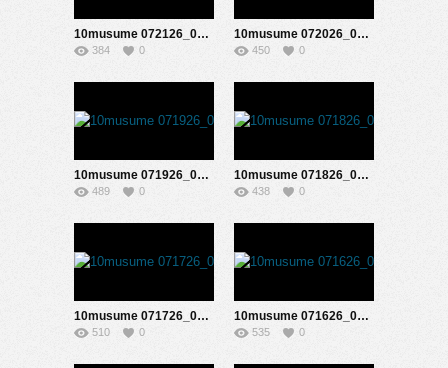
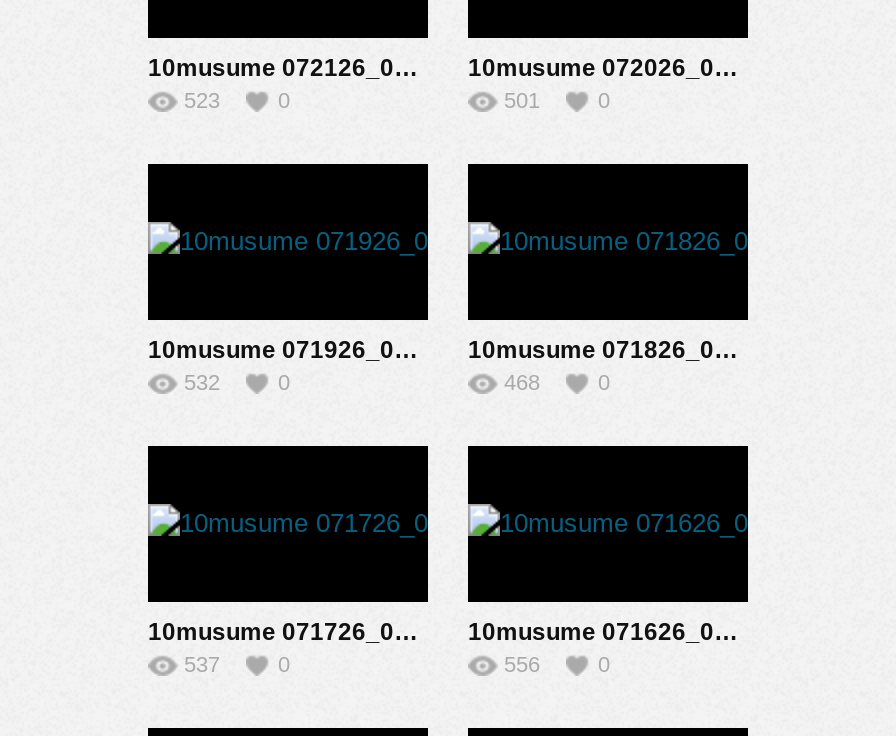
- 384
+ 523

- 450
+ 501

- 489
+ 532

- 438
+ 468

- 510
+ 537

- 535
+ 556
